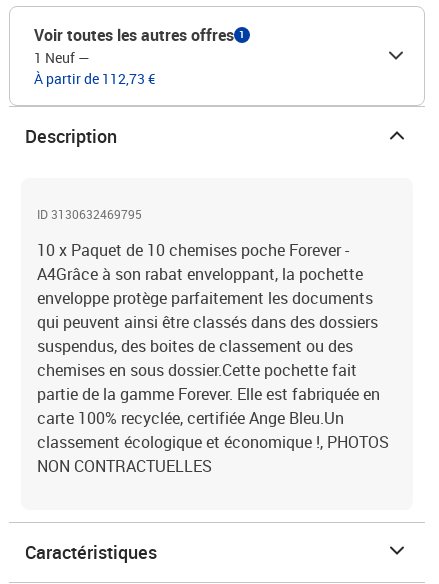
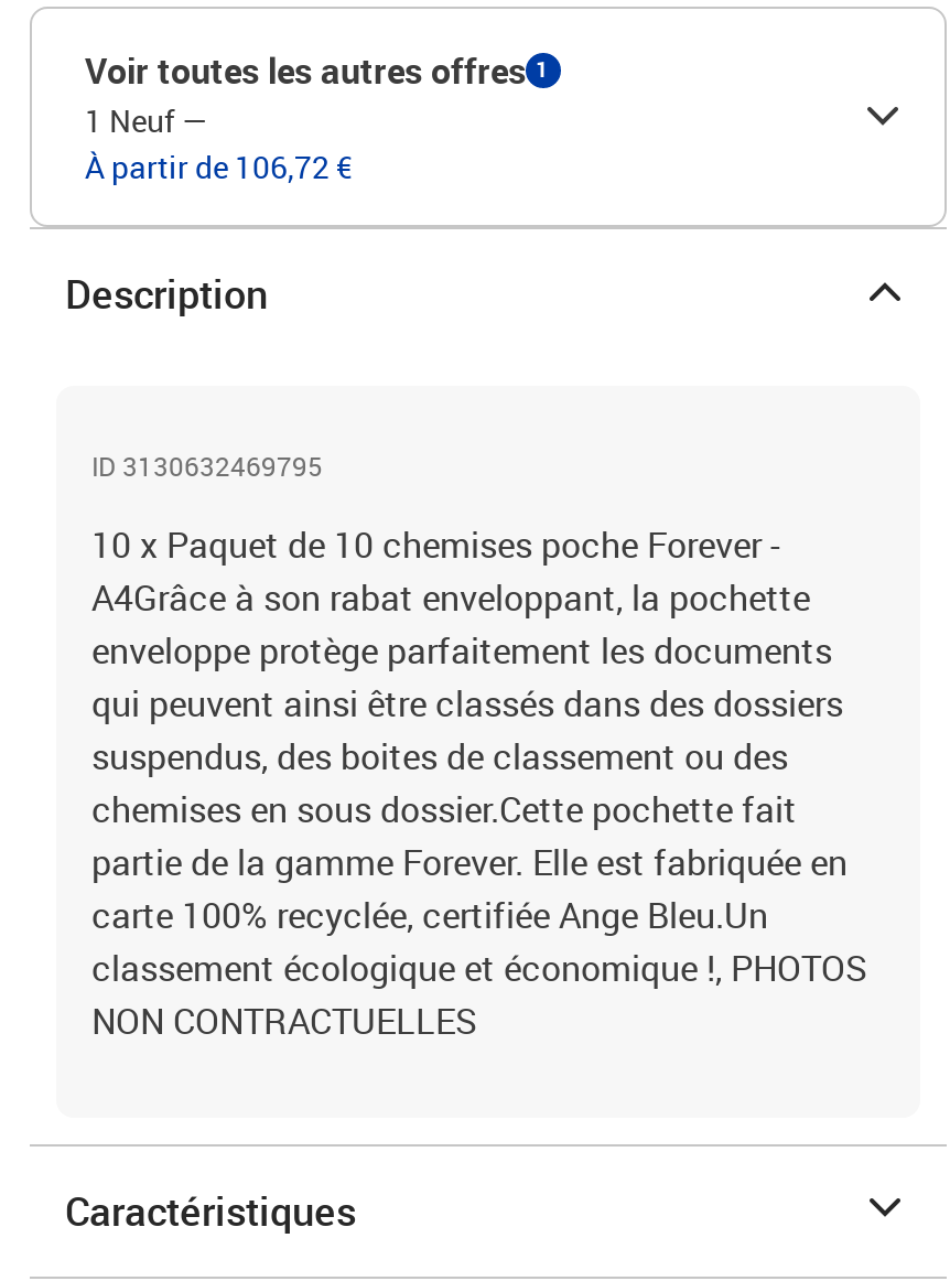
- À partir de 112,73 €
+ À partir de 106,72 €
